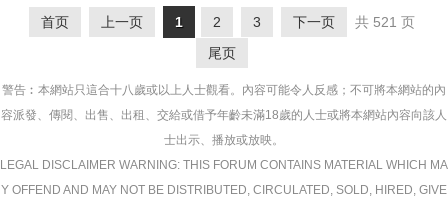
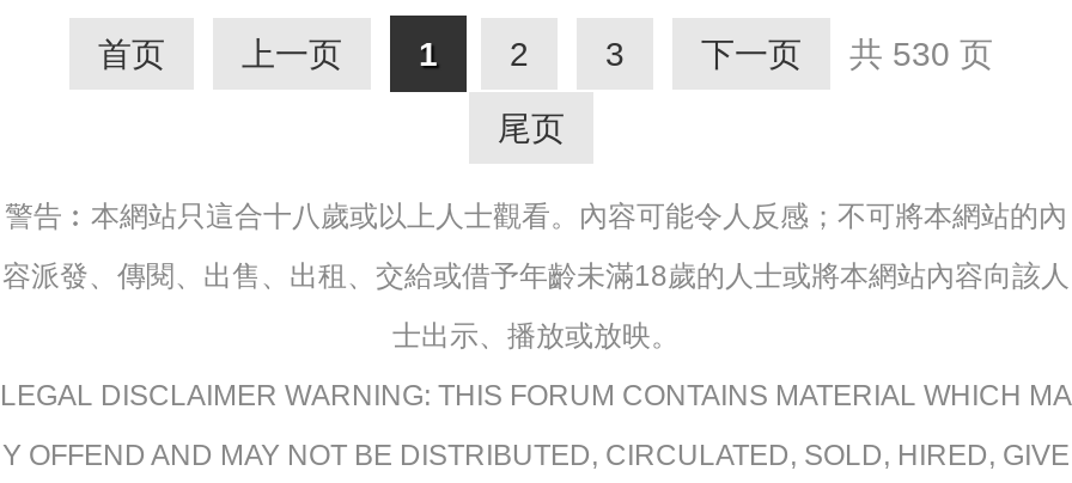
- 首页 上一页 1 2 3 下一页 共 521 页
+ 首页 上一页 1 2 3 下一页 共 530 页
